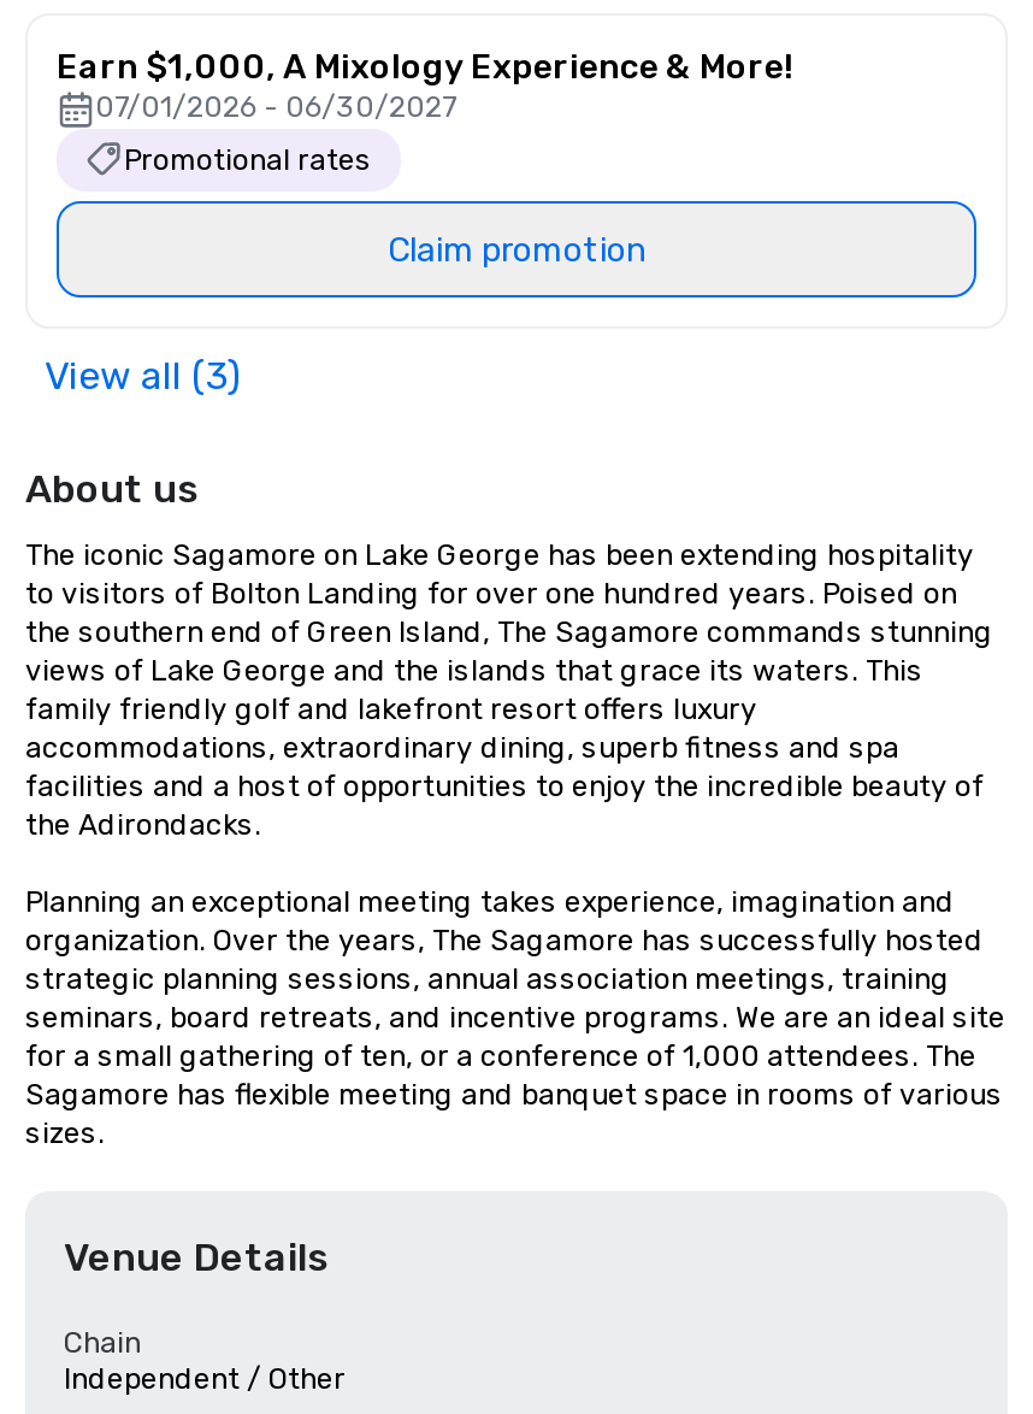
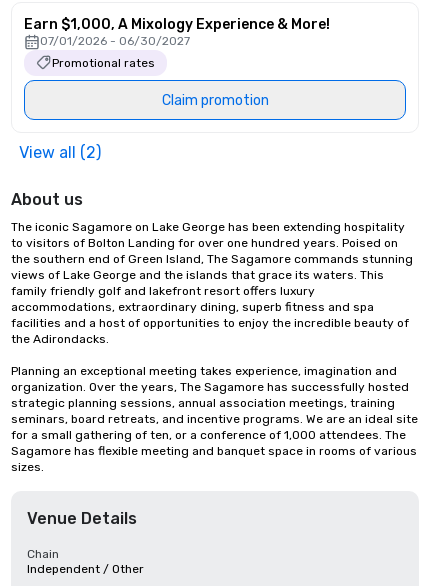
- View all (3)
+ View all (2)
